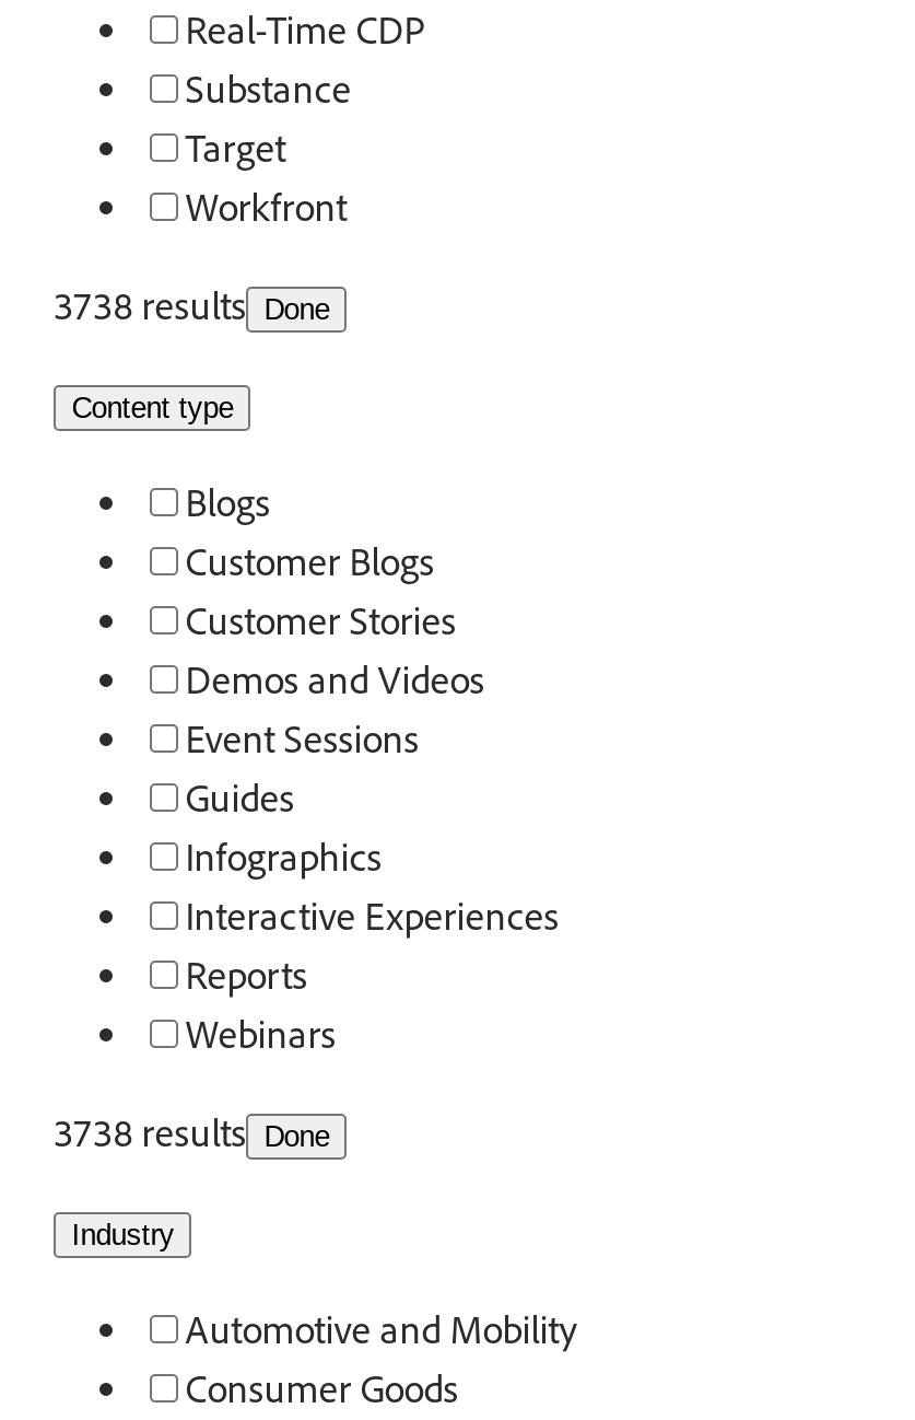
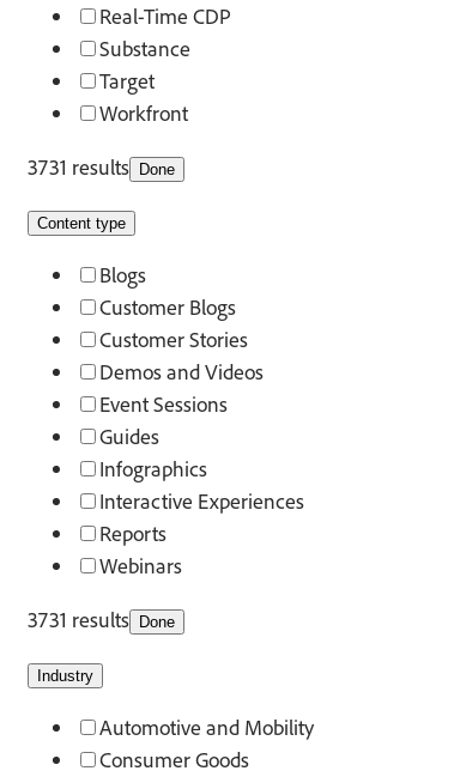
- 3738 results Done
+ 3731 results Done

- 3738 results Done
+ 3731 results Done
